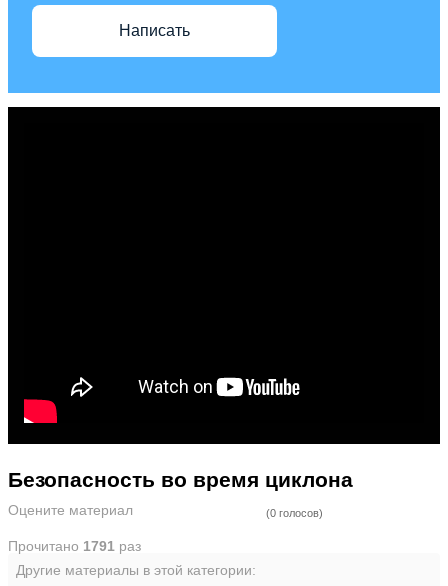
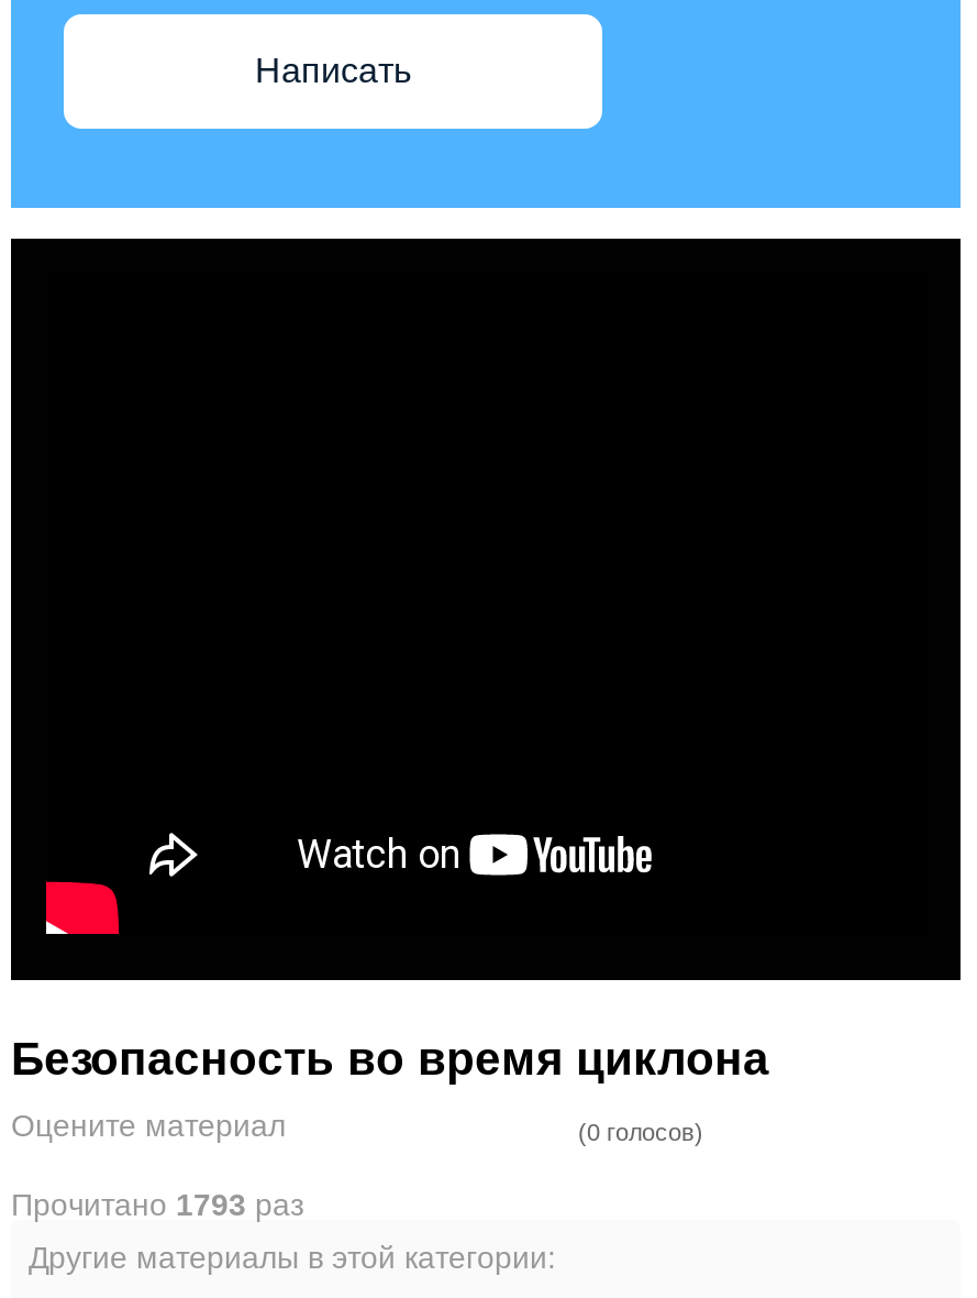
- Прочитано 1791 раз
+ Прочитано 1793 раз
